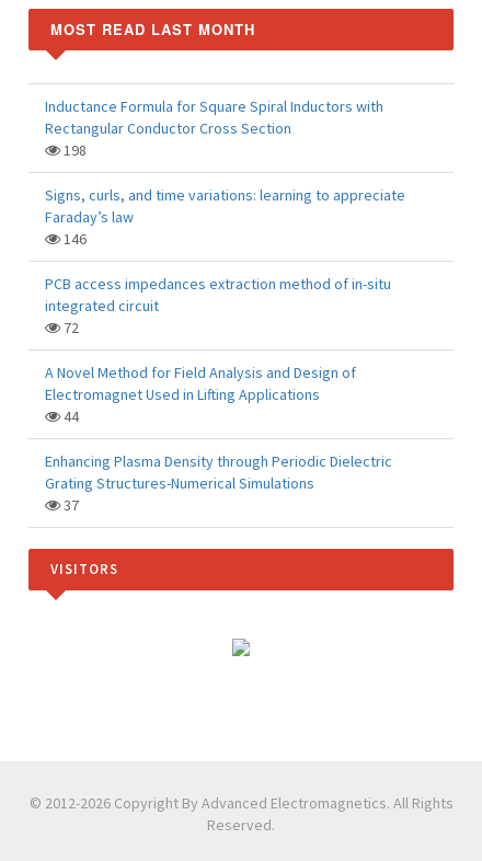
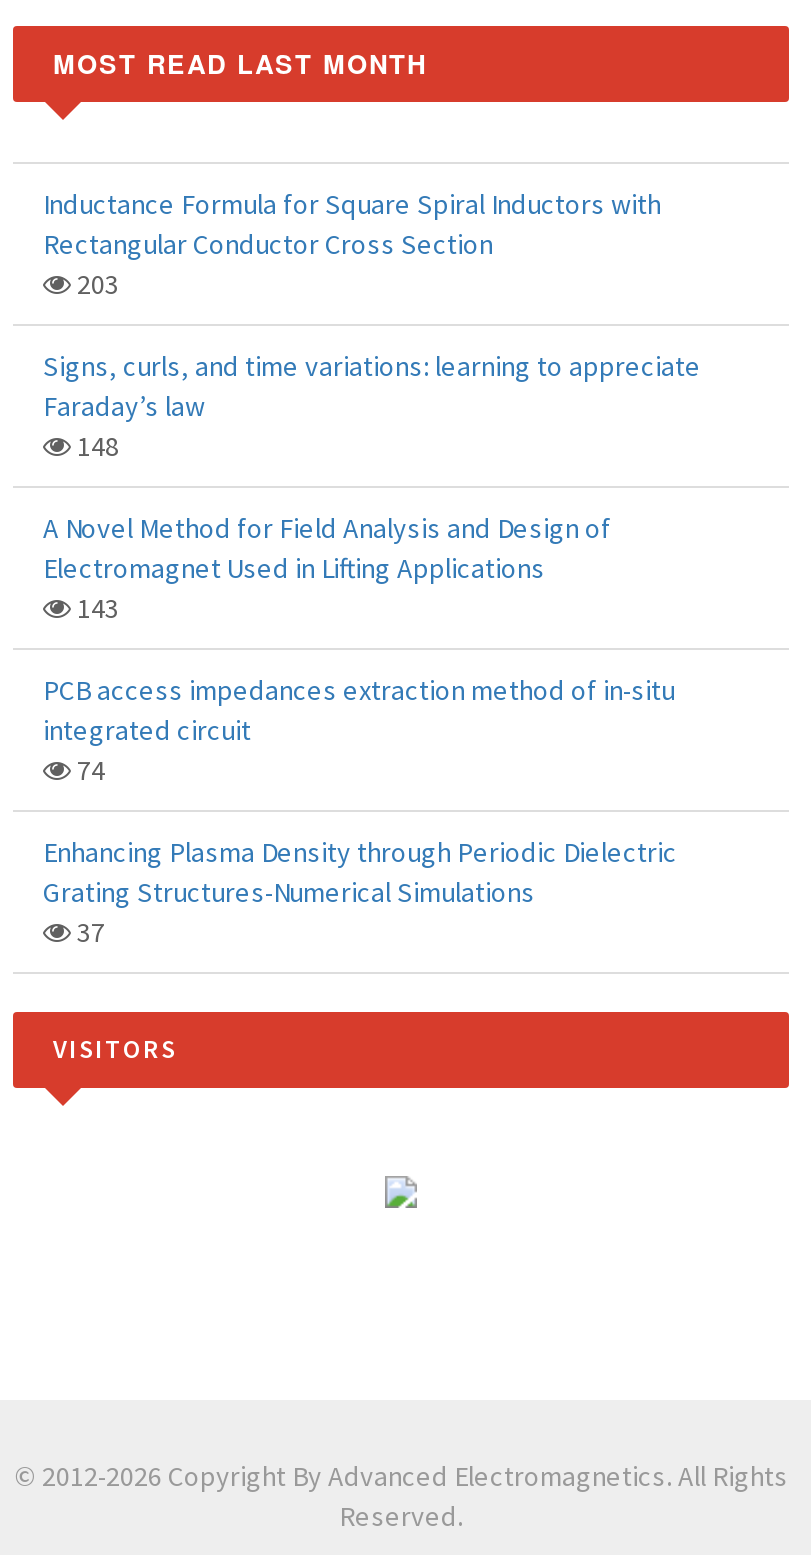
- 198
+ 203

- 146
+ 148
+ 143

moved down: PCB access impedances extraction method of in-situ | integrated circuit

- 72
- 44
+ 74

moved up: A Novel Method for Field Analysis and Design of | Electromagnet Used in Lifting Applications
